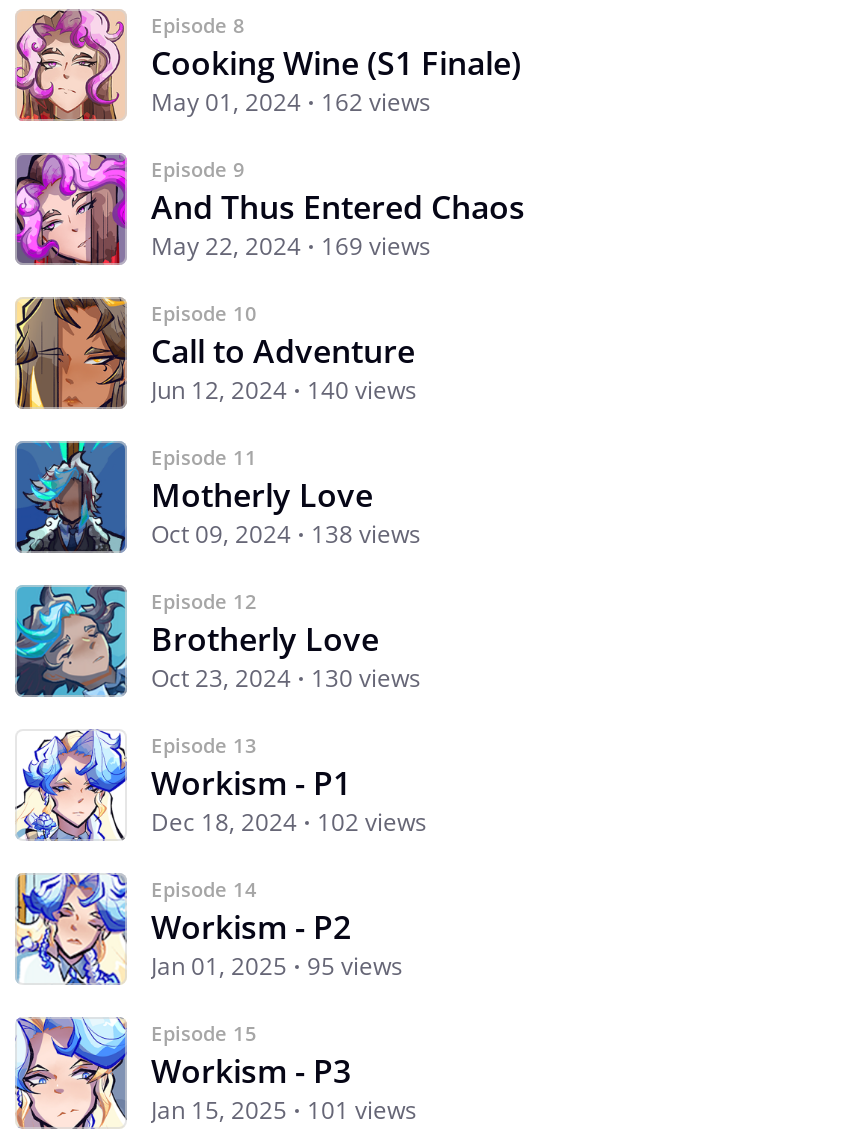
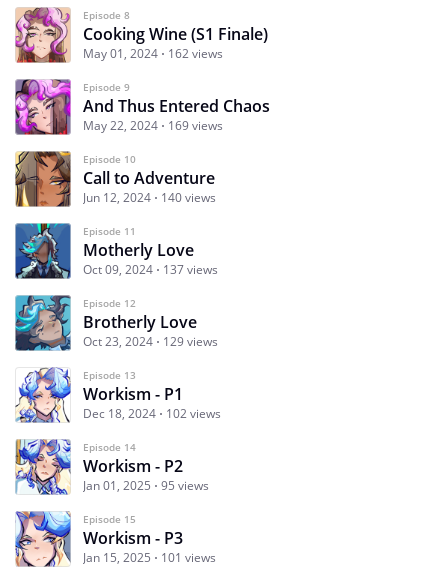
- Oct 09, 2024 138 views
+ Oct 09, 2024 137 views

- Oct 23, 2024 130 views
+ Oct 23, 2024 129 views
